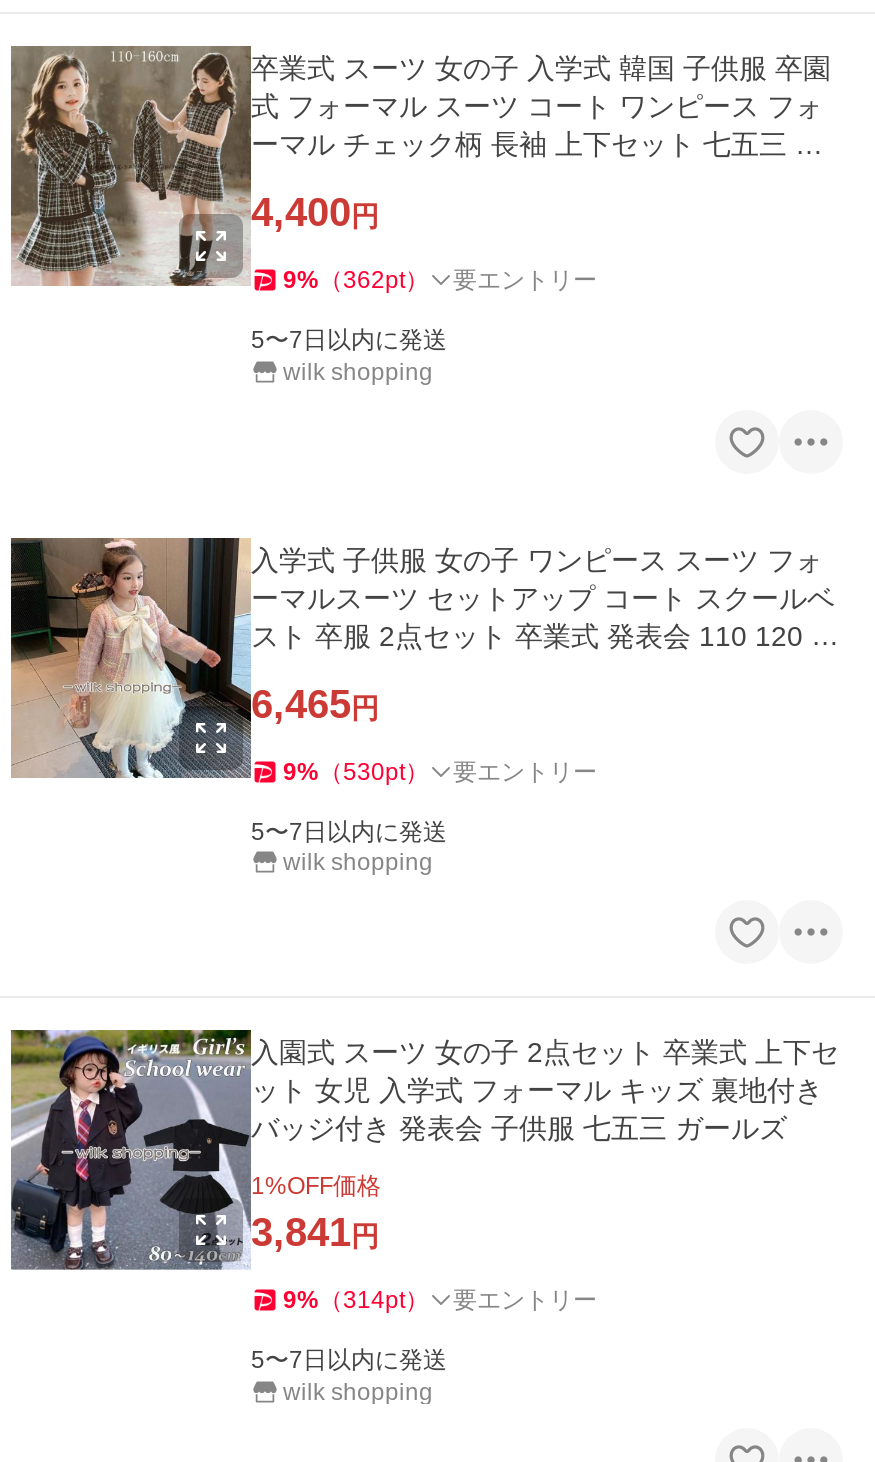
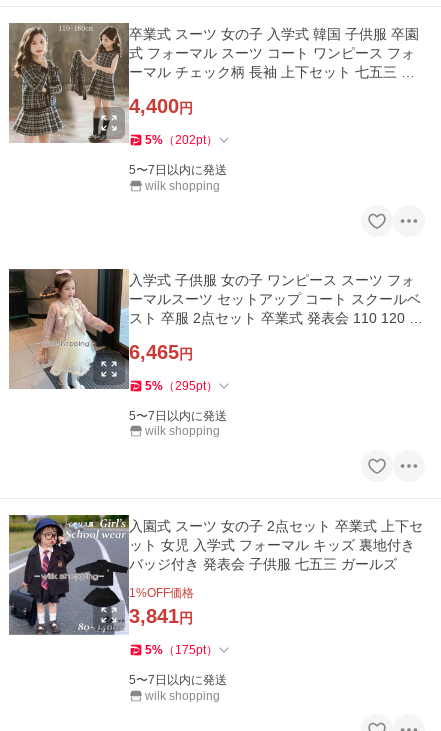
- 9%（362pt）
- 要エントリー
+ 5%（202pt）

- 9%（530pt）
- 要エントリー
+ 5%（295pt）

- 9%（314pt）
- 要エントリー
+ 5%（175pt）
